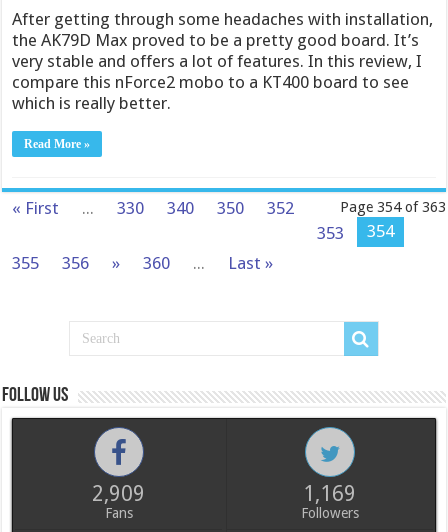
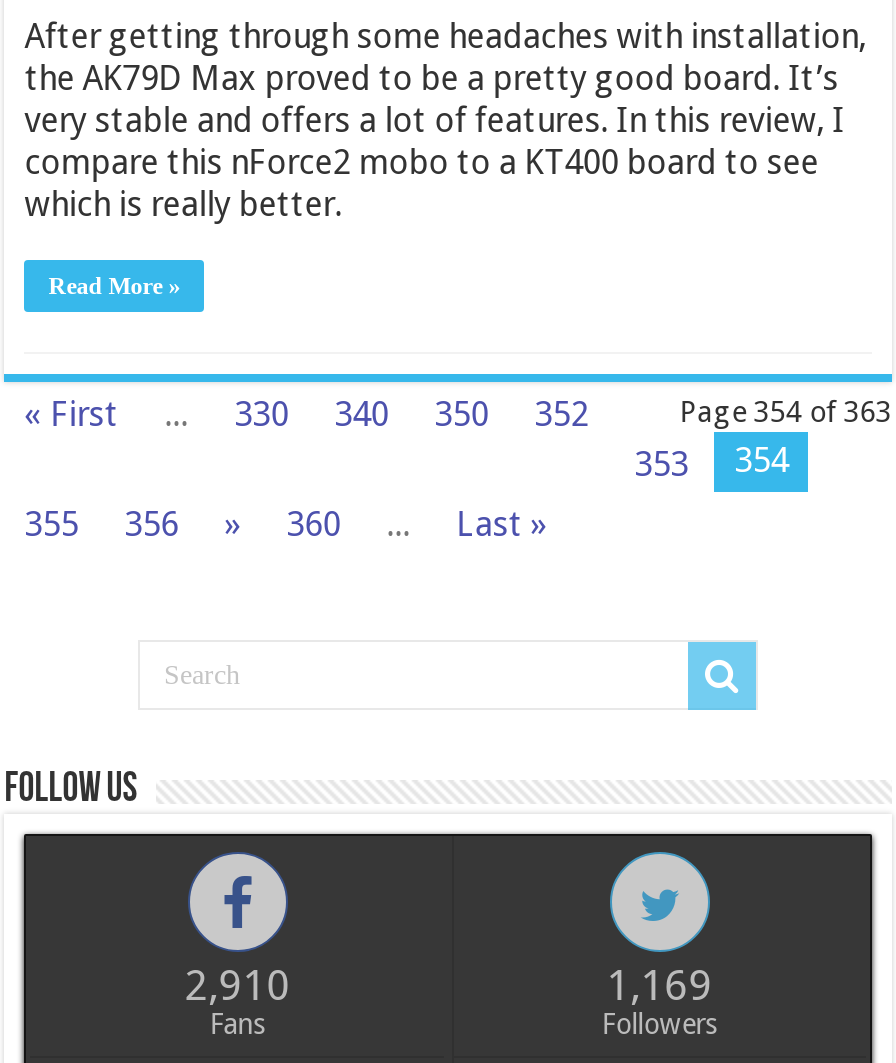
- 2,909
+ 2,910
